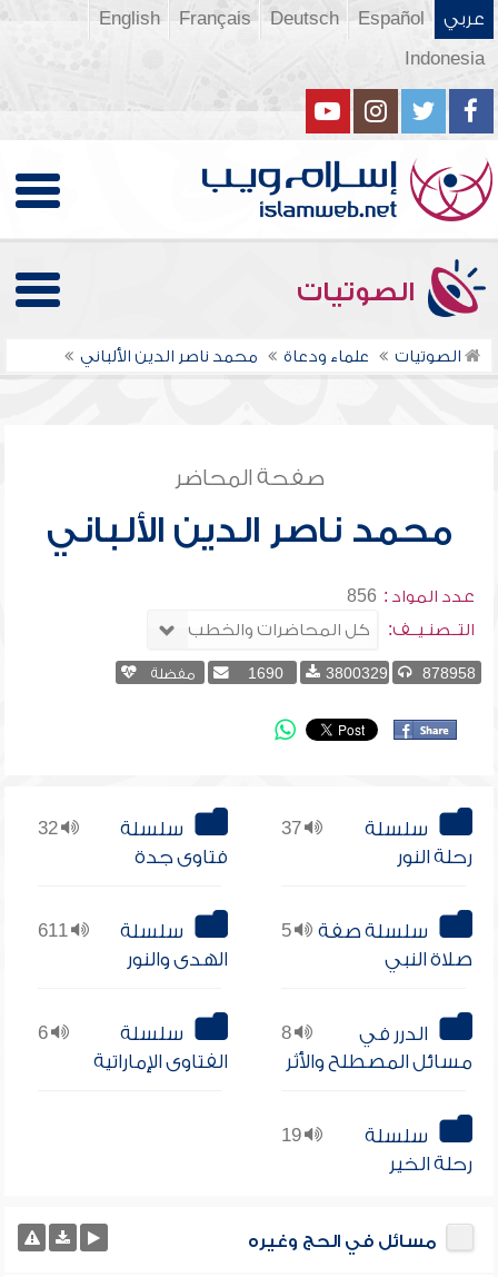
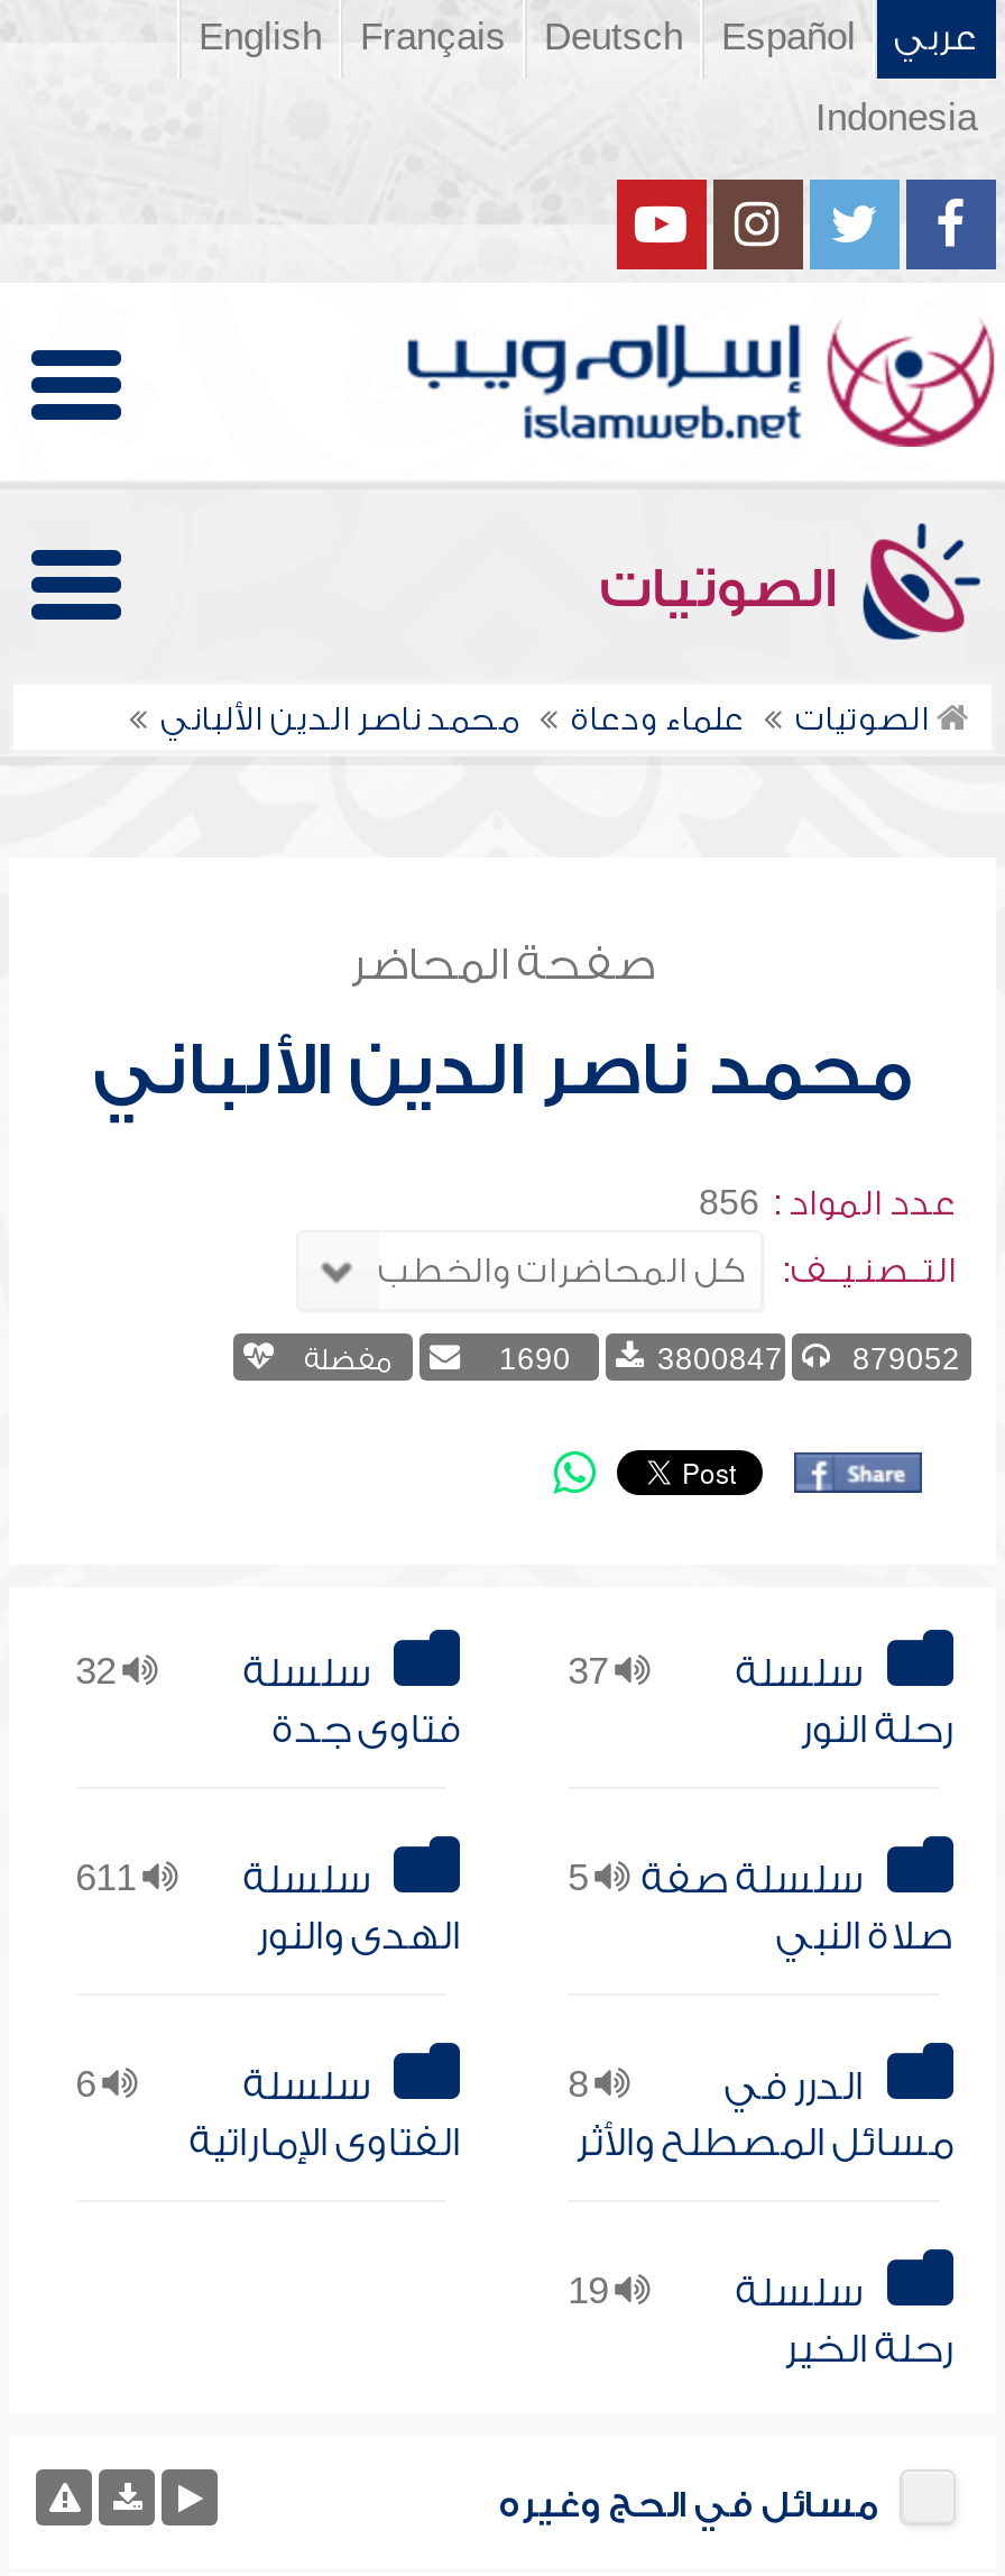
- 3800329
+ 3800847

- 878958
+ 879052
